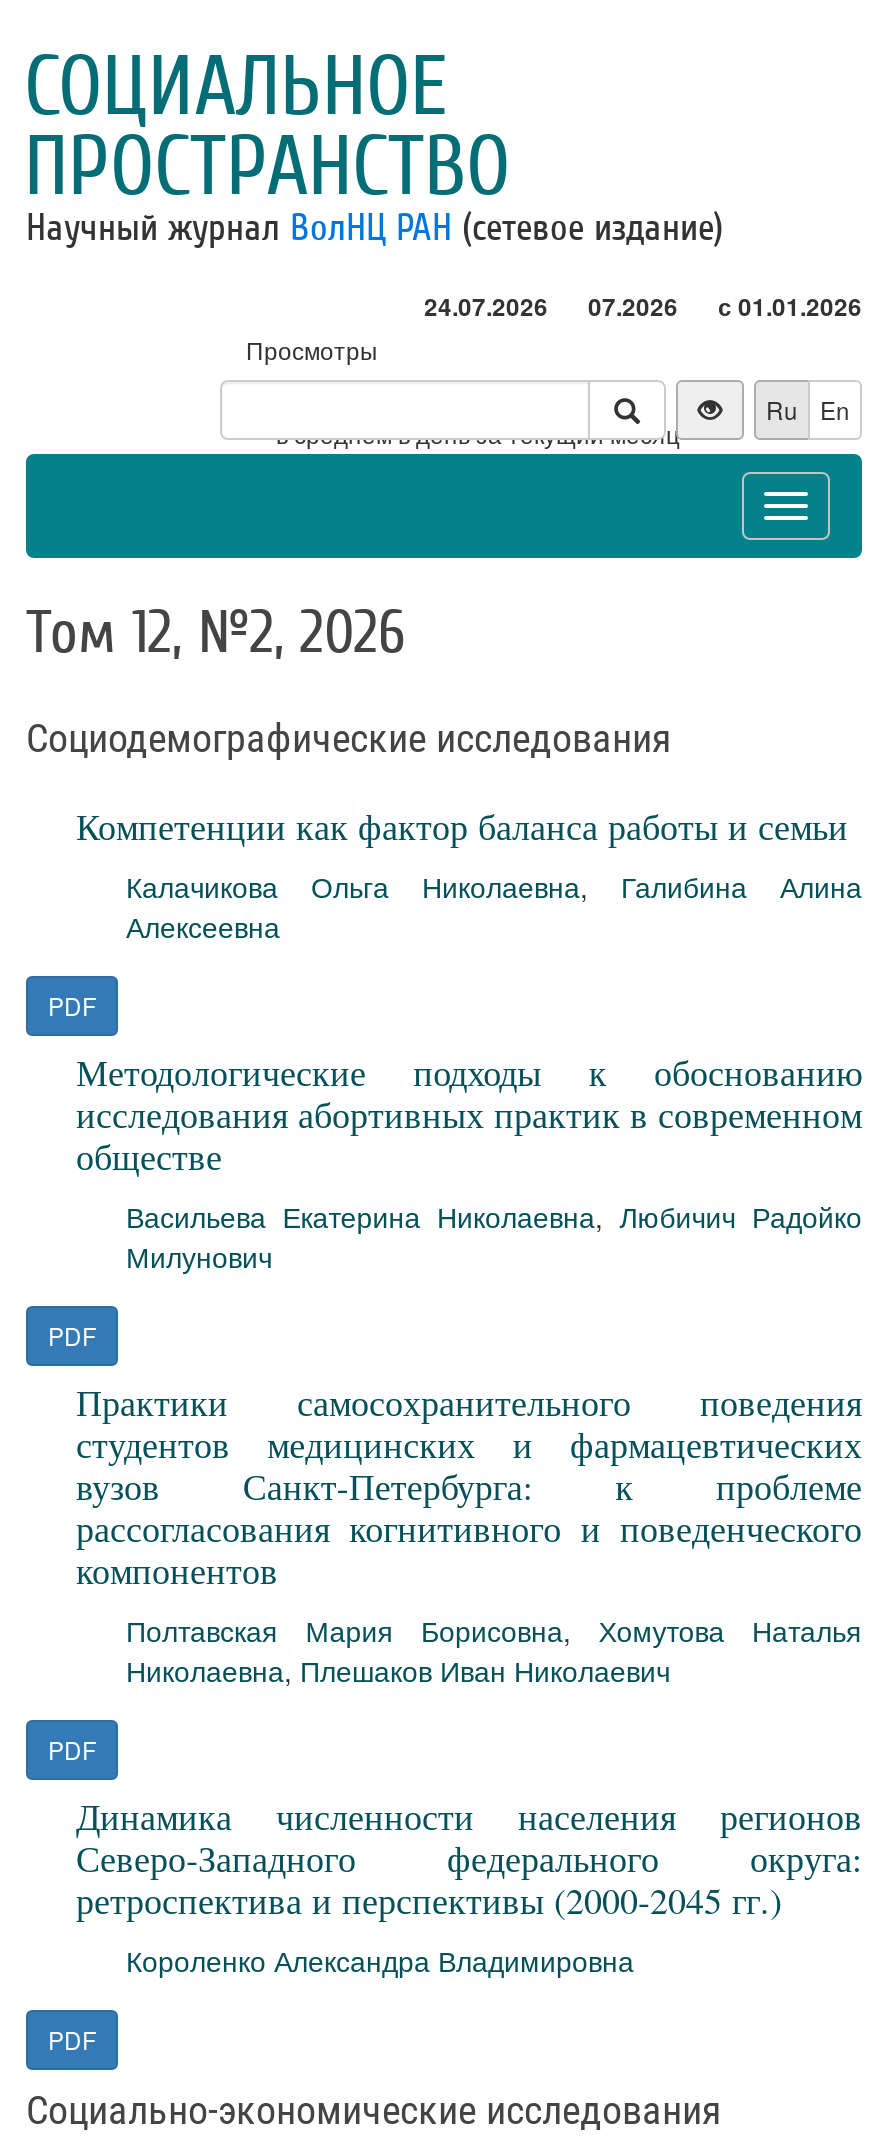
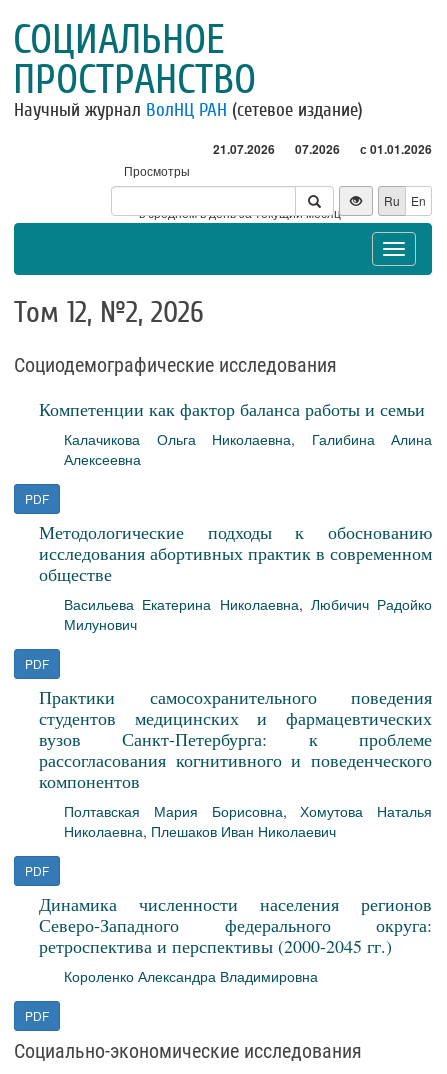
- 24.07.2026 07.2026 с 01.01.2026
+ 21.07.2026 07.2026 с 01.01.2026
